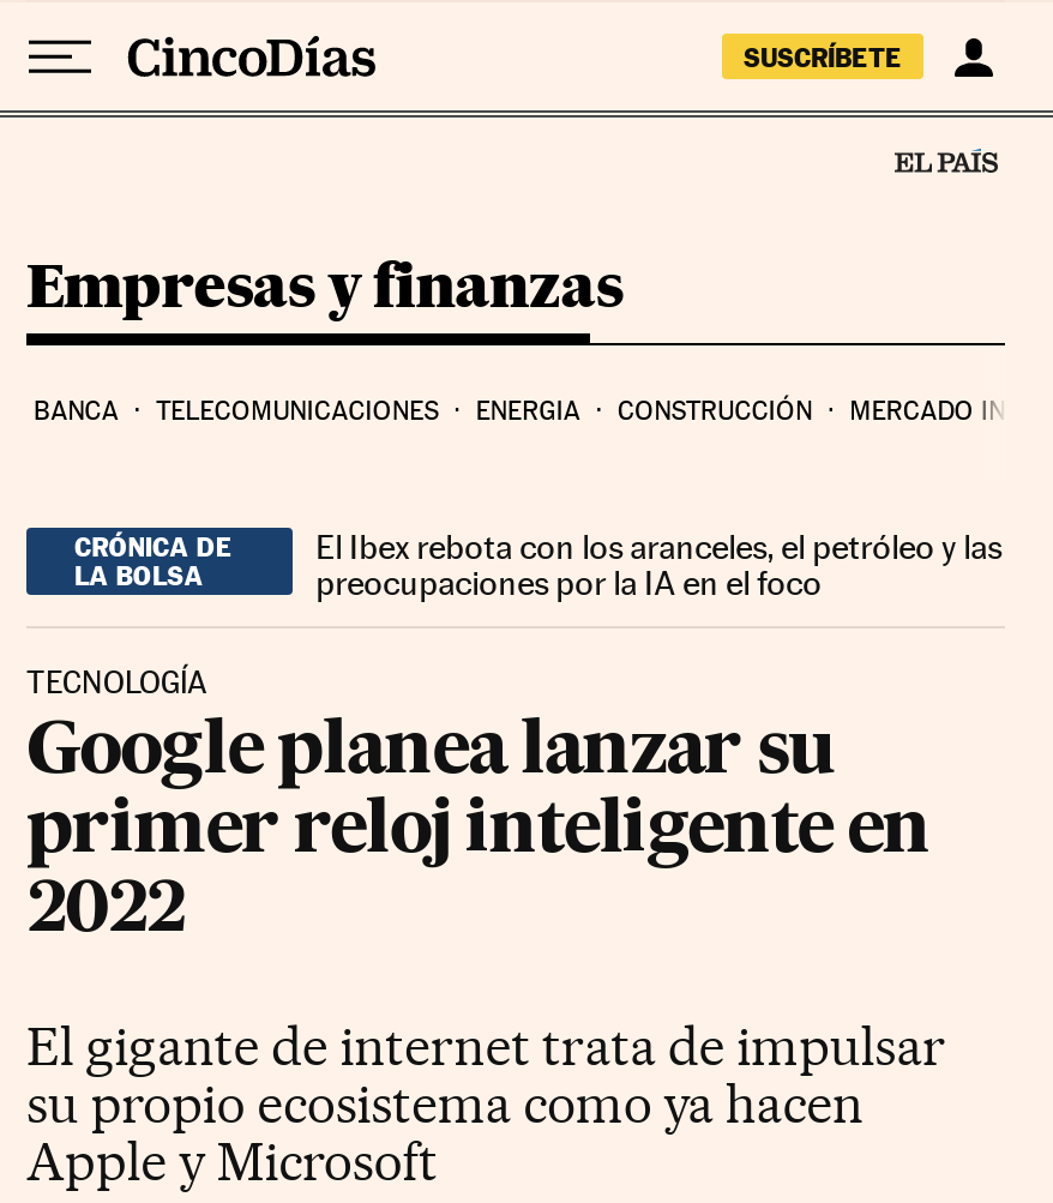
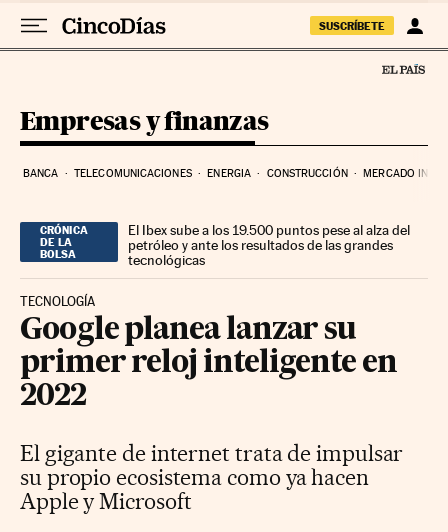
- El Ibex rebota con los aranceles, el petróleo y las
- preocupaciones por la IA en el foco
+ El Ibex sube a los 19.500 puntos pese al alza del
+ petróleo y ante los resultados de las grandes
+ tecnológicas
